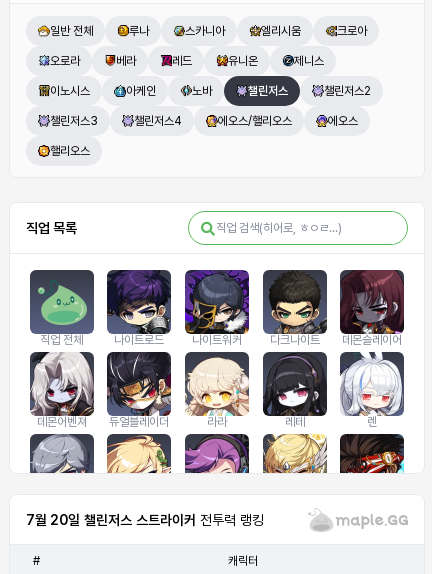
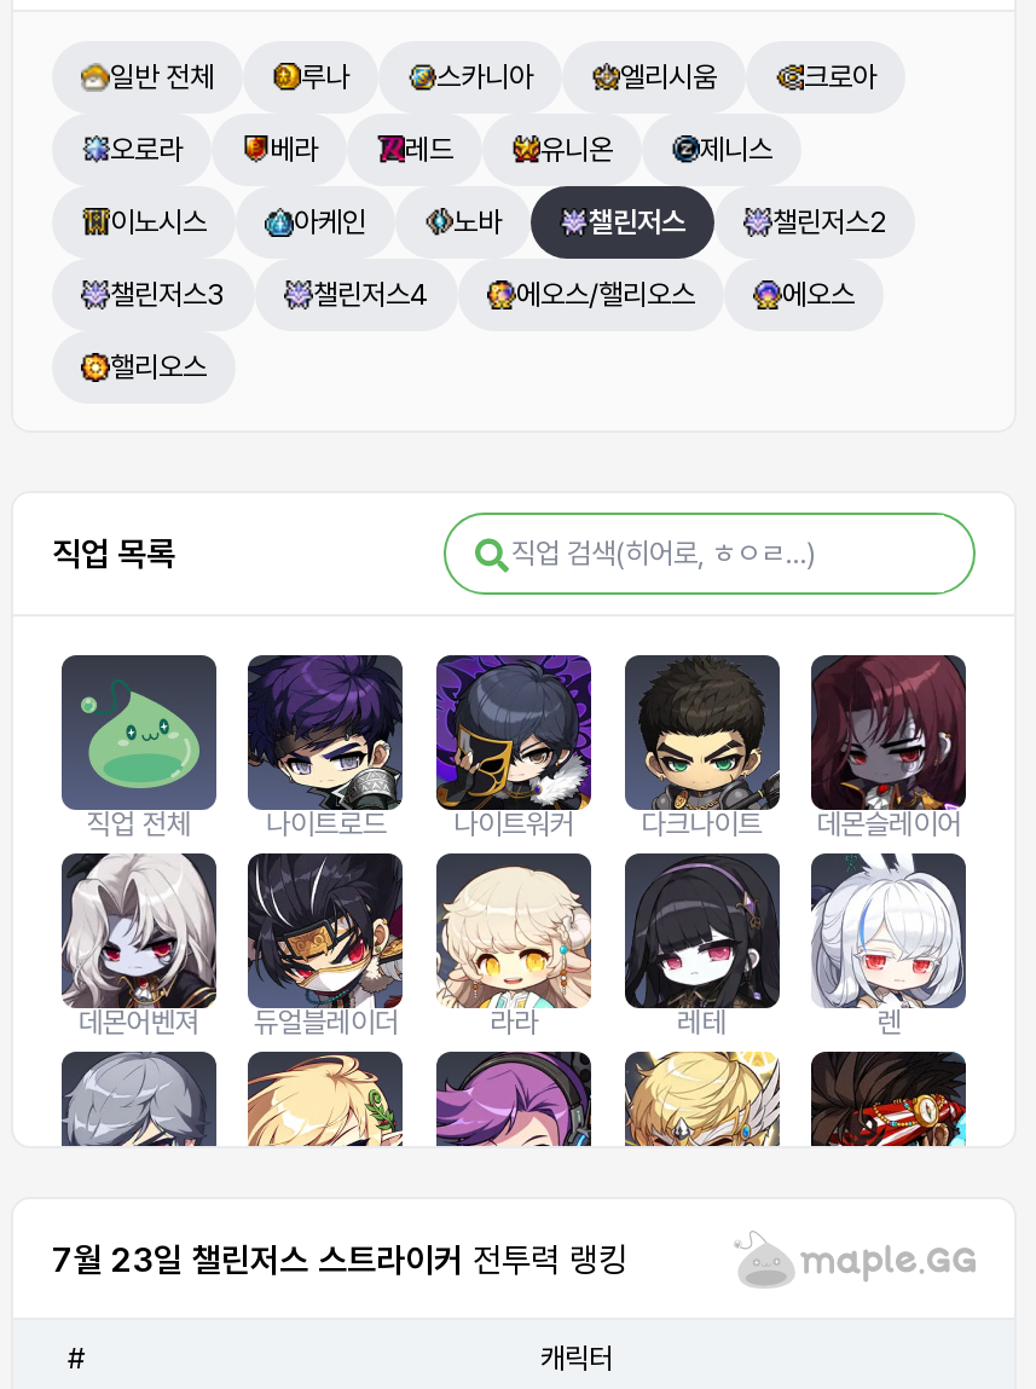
- 7월 20일 챌린저스 스트라이커 전투력 랭킹
+ 7월 23일 챌린저스 스트라이커 전투력 랭킹
